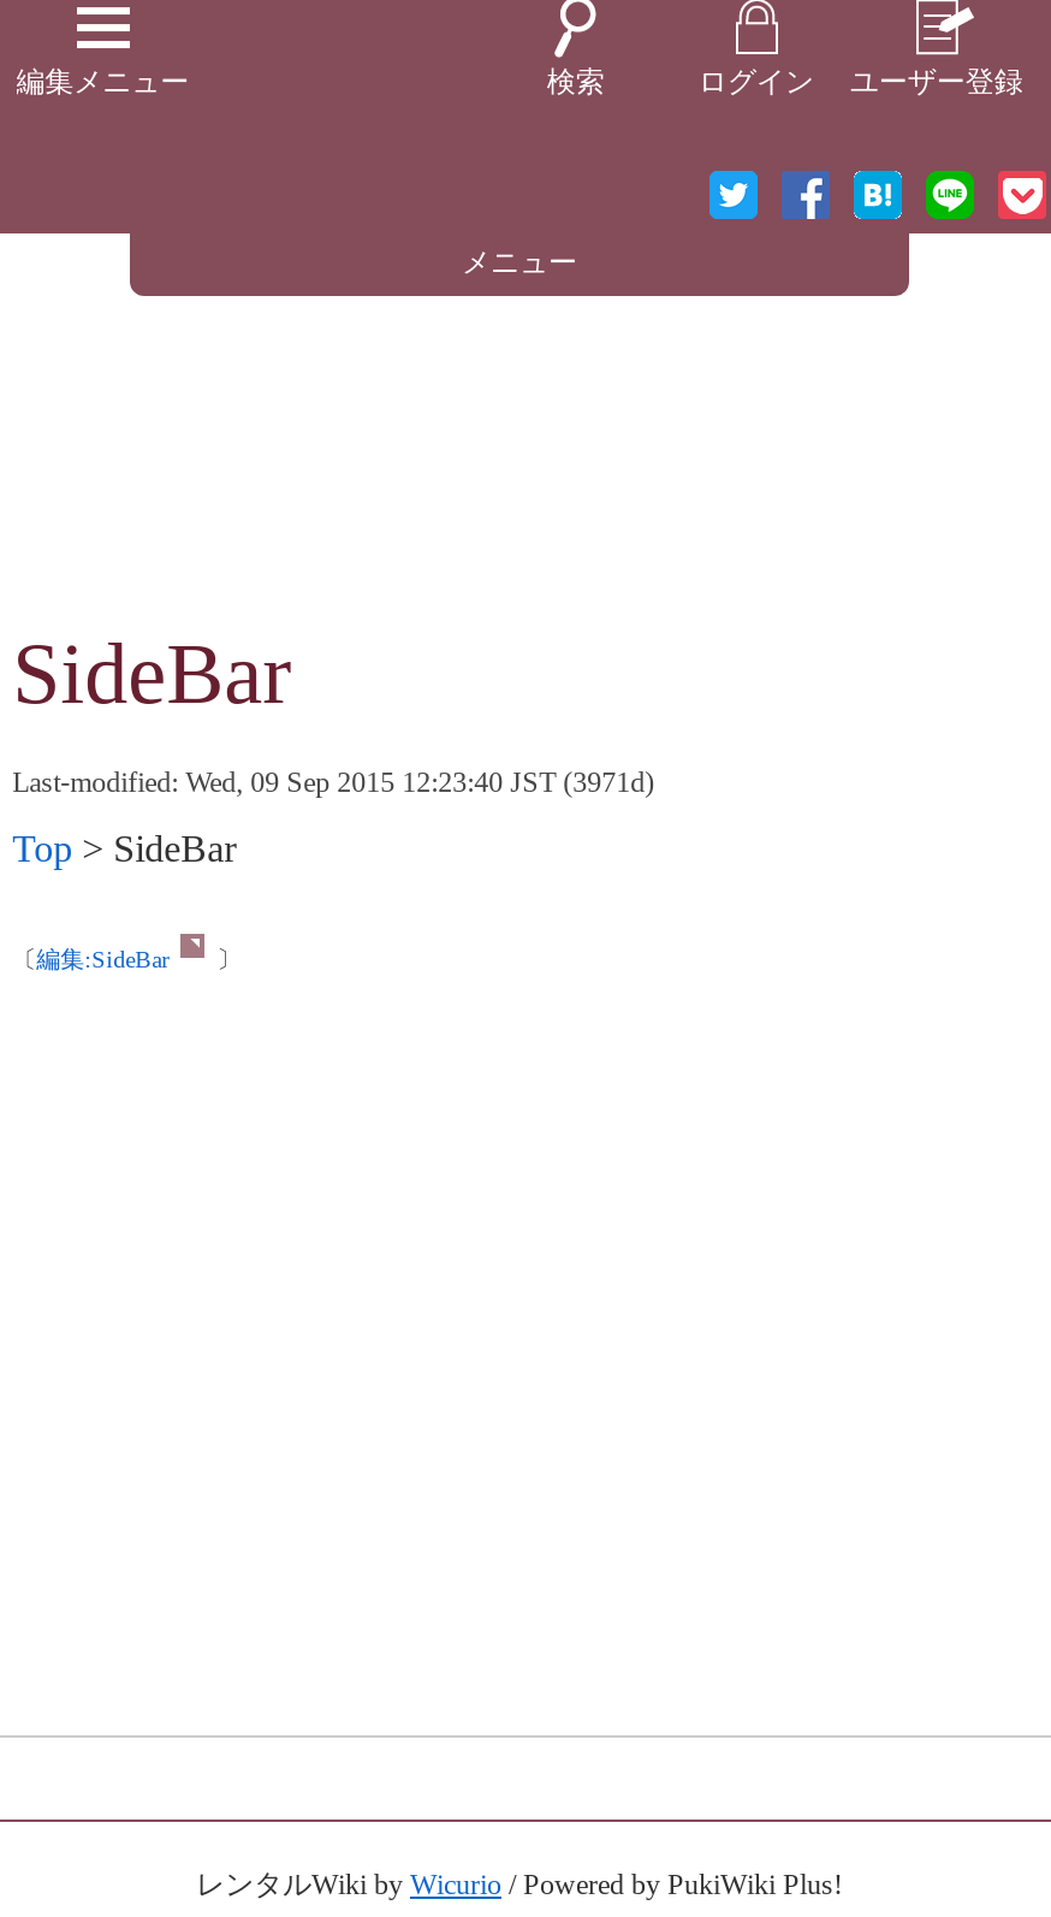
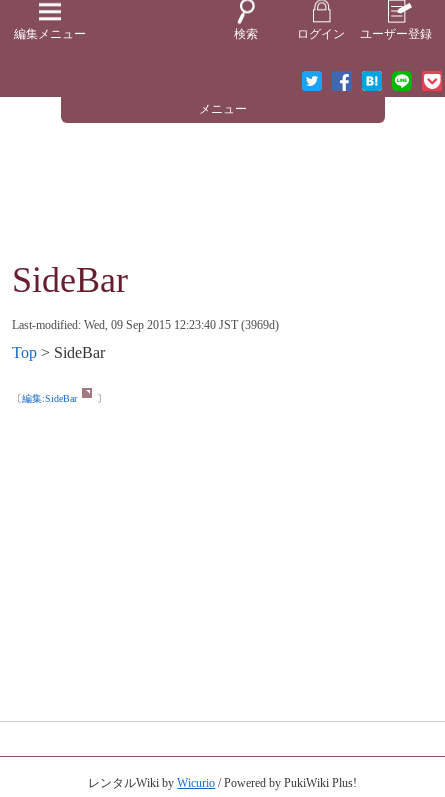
- Last-modified: Wed, 09 Sep 2015 12:23:40 JST (3971d)
+ Last-modified: Wed, 09 Sep 2015 12:23:40 JST (3969d)
